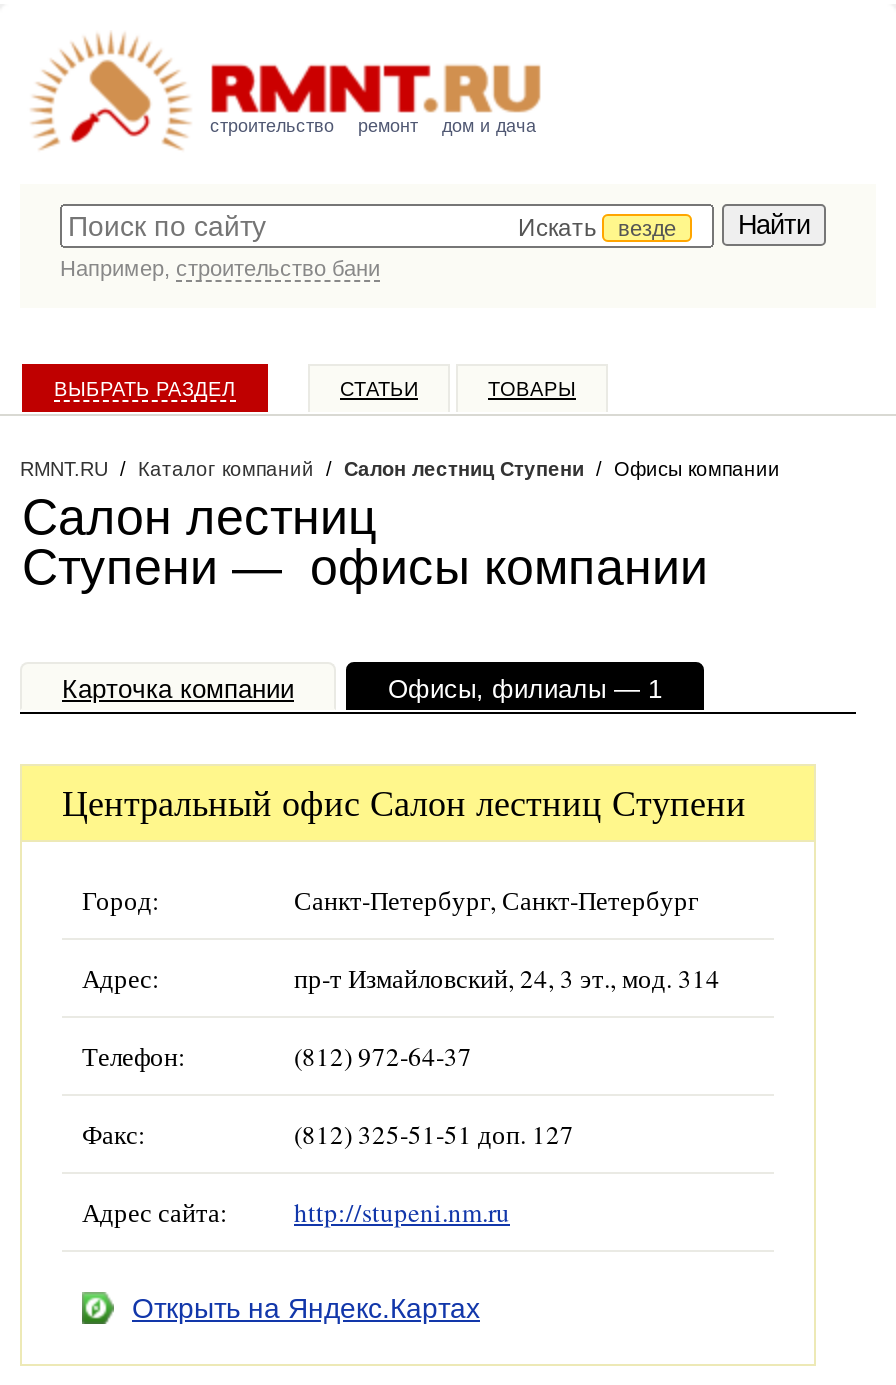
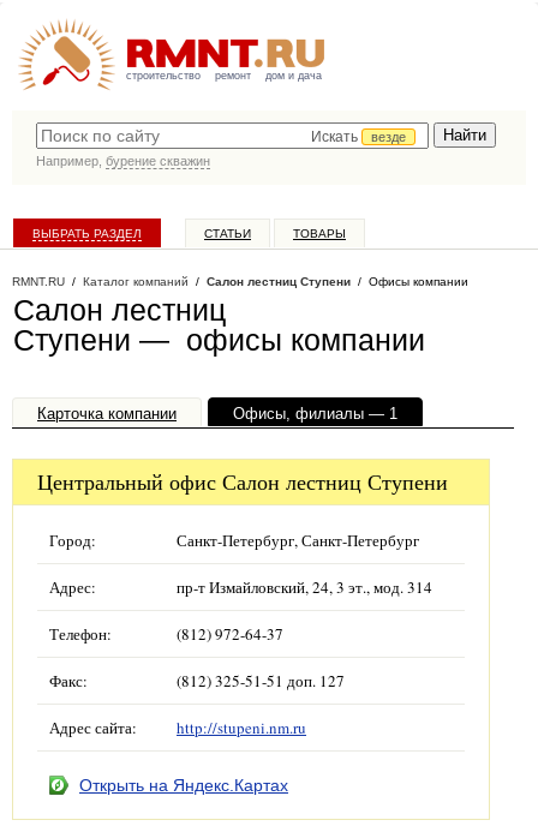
- Например, строительство бани
+ Например, бурение скважин
